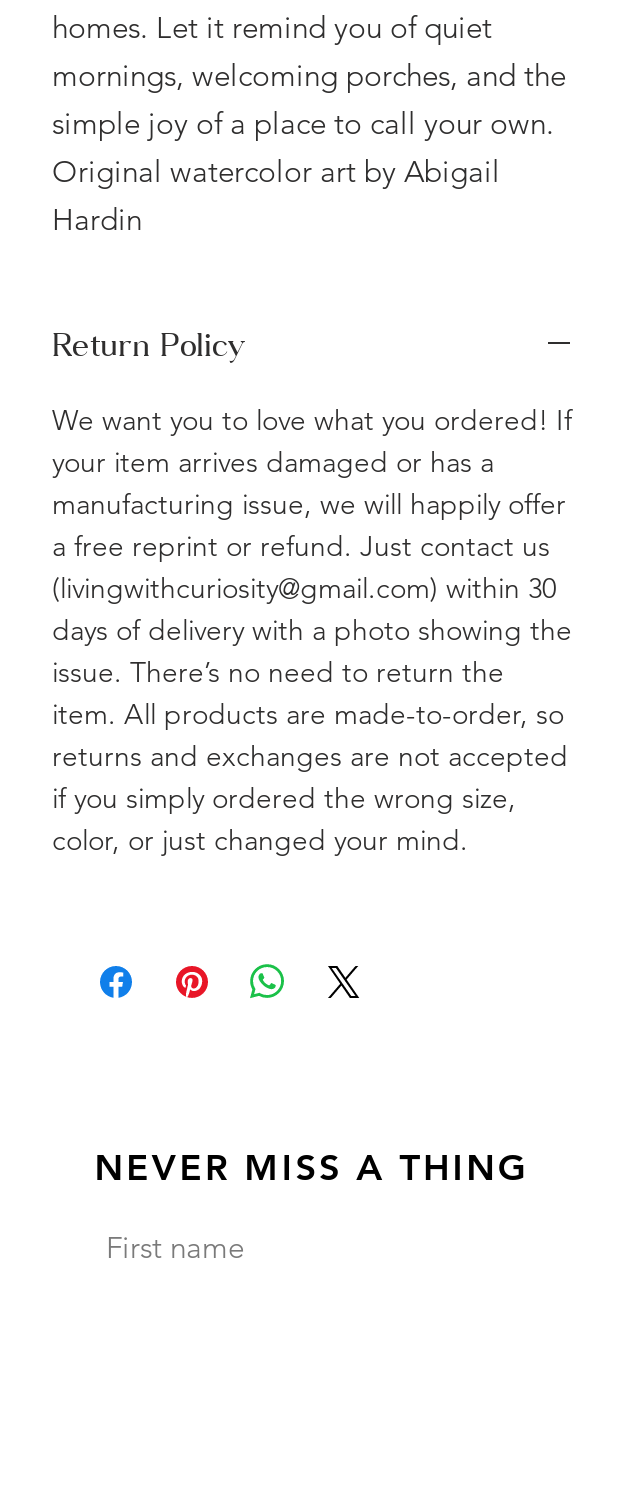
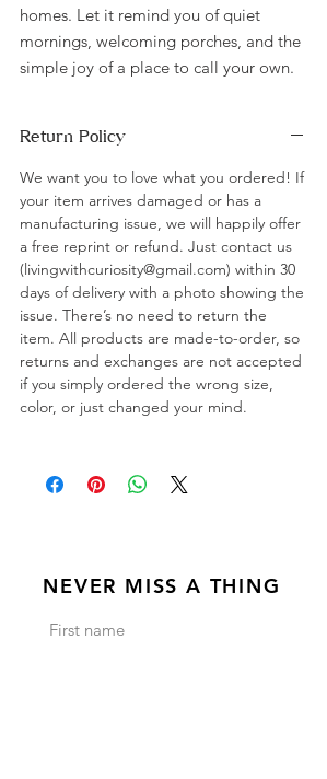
- Original watercolor art by Abigail
- Hardin
